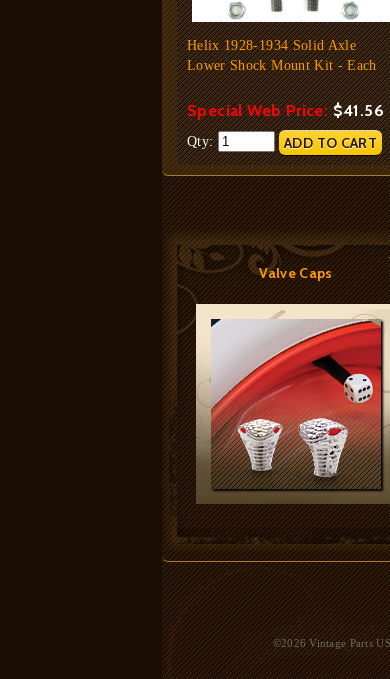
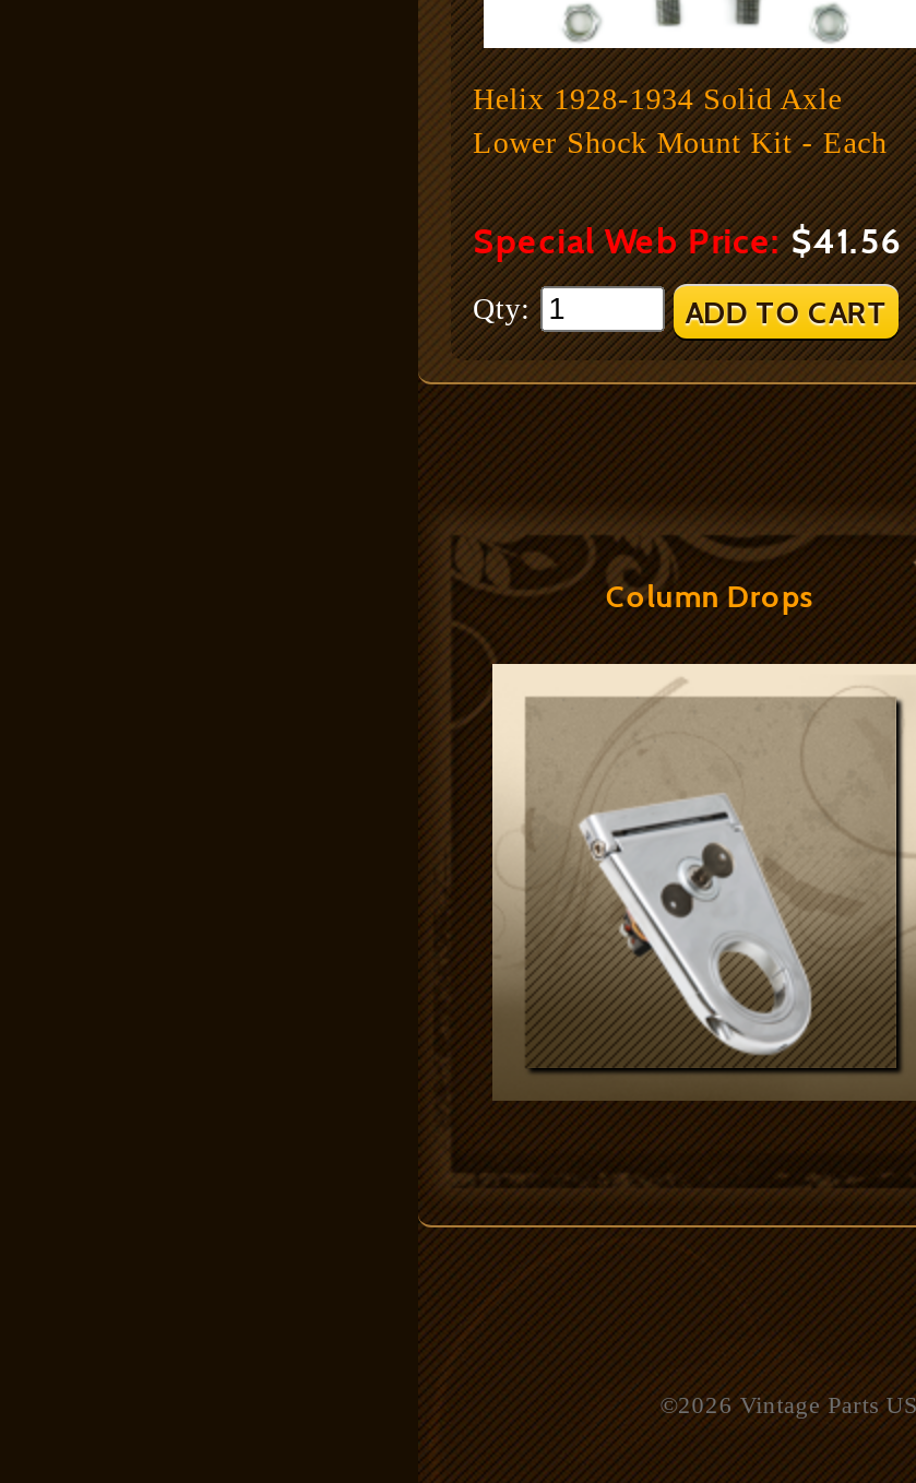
- Valve Caps
+ Column Drops

- [image]
+ [image]
